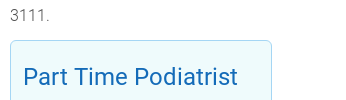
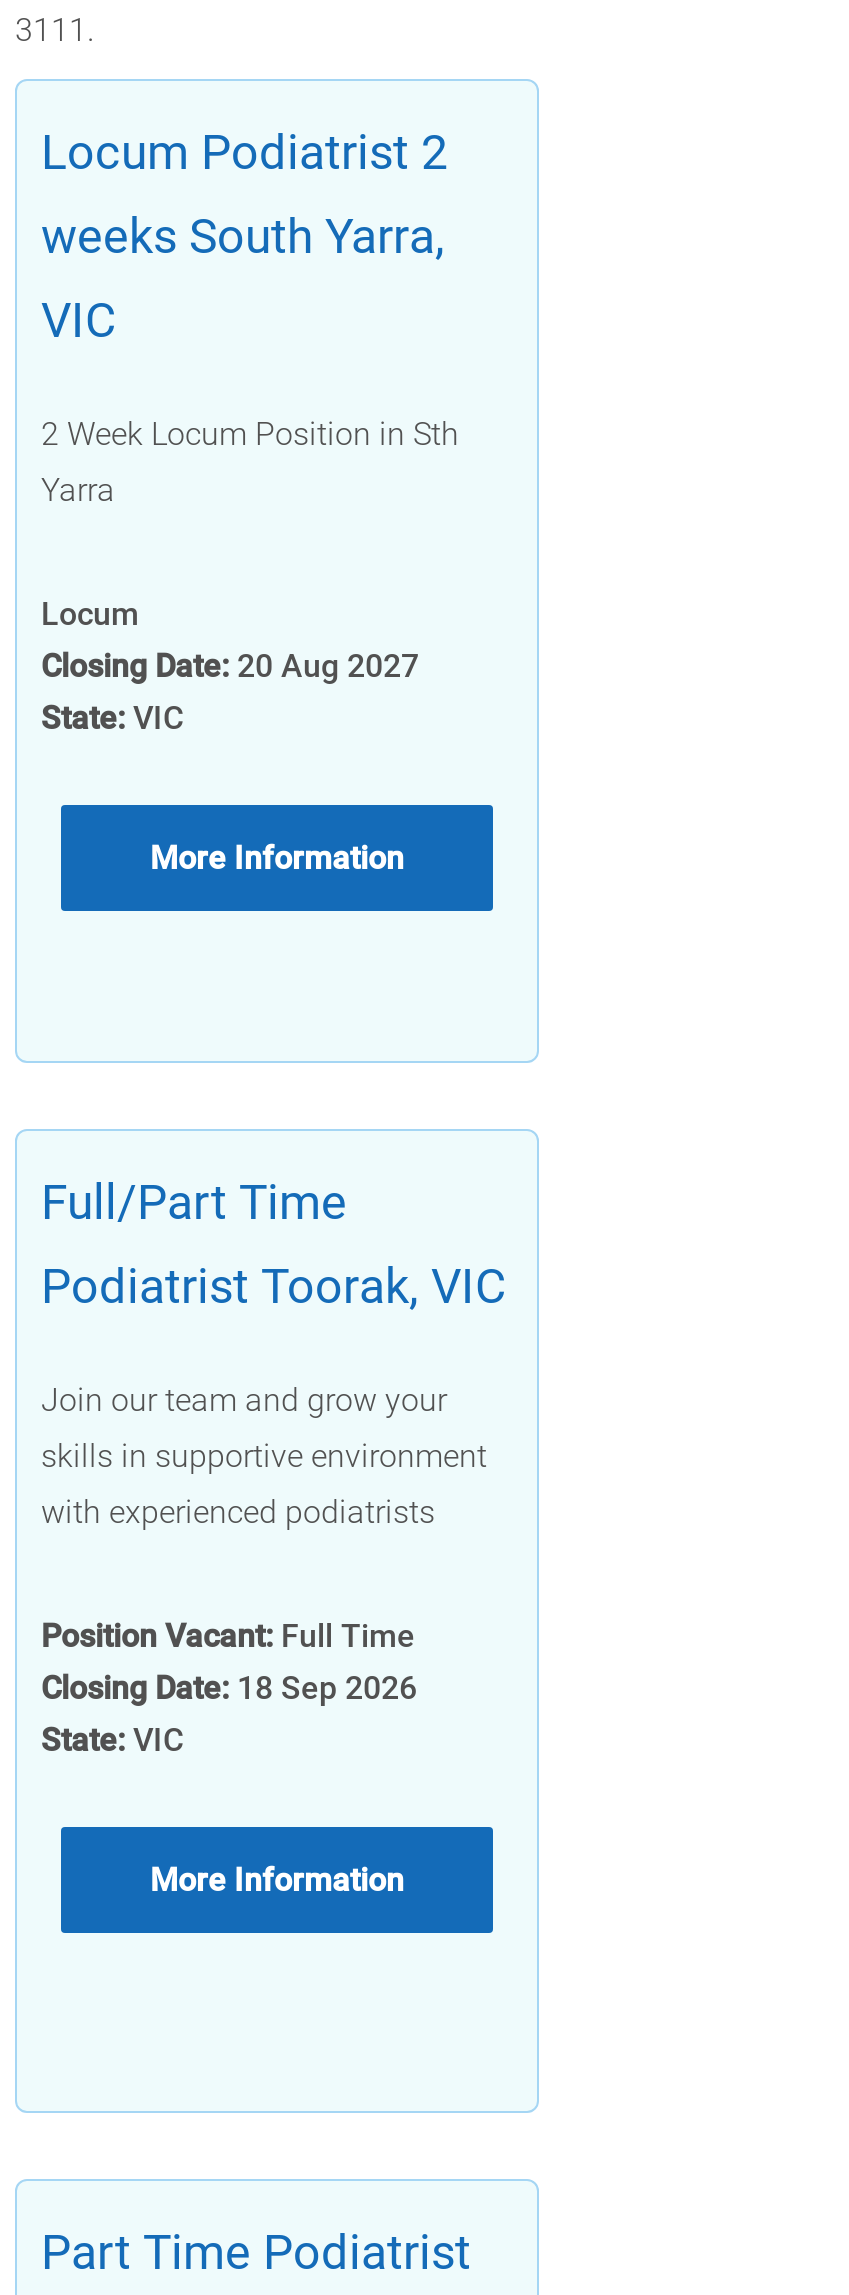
+ Locum Podiatrist 2
+ weeks South Yarra,
+ VIC
+ 2 Week Locum Position in Sth
+ Yarra
+ Locum
+ Closing Date: 20 Aug 2027
+ State: VIC

+ Full/Part Time
+ Podiatrist Toorak, VIC
+ Join our team and grow your
+ skills in supportive environment
+ with experienced podiatrists
+ Position Vacant: Full Time
+ Closing Date: 18 Sep 2026
+ State: VIC

+ More Information

+ More Information
